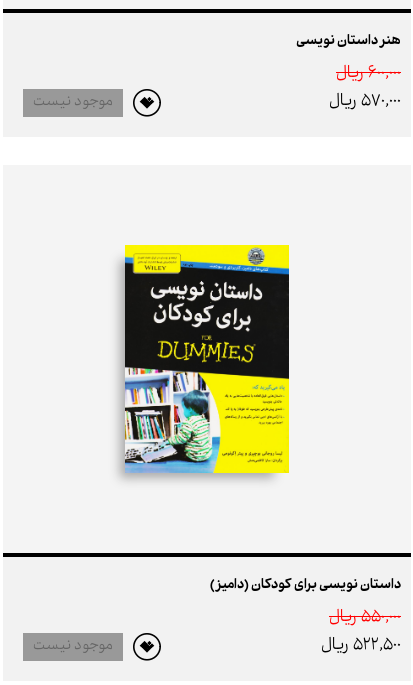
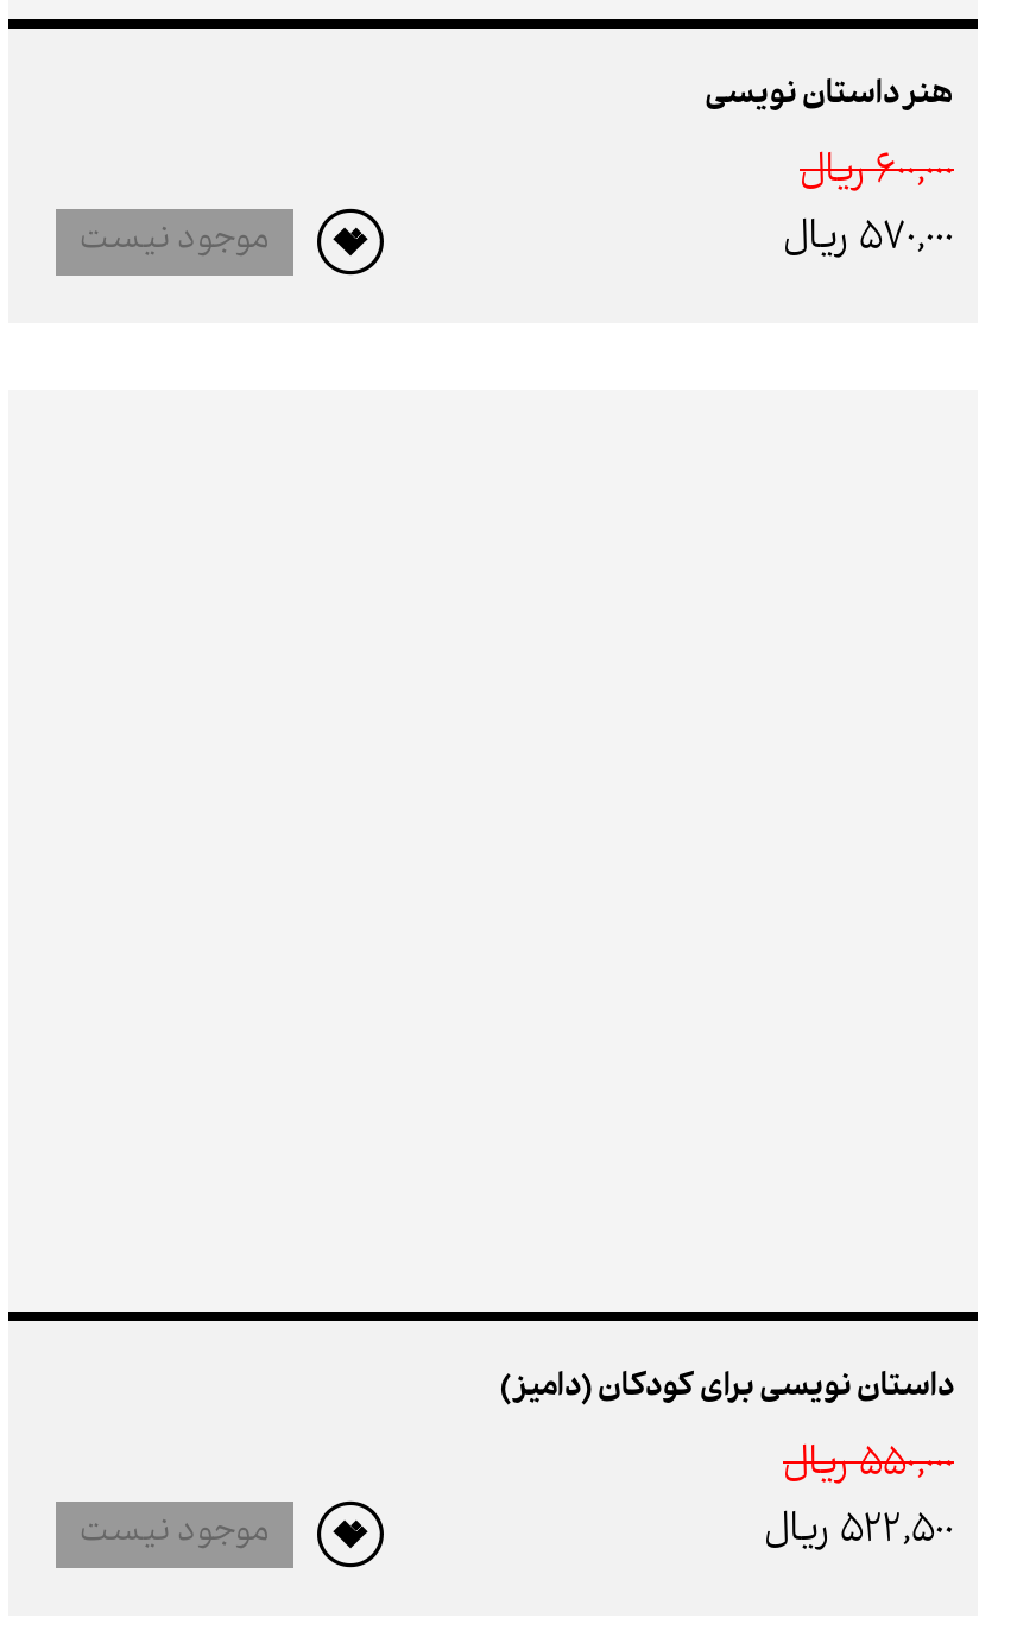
- [image]
